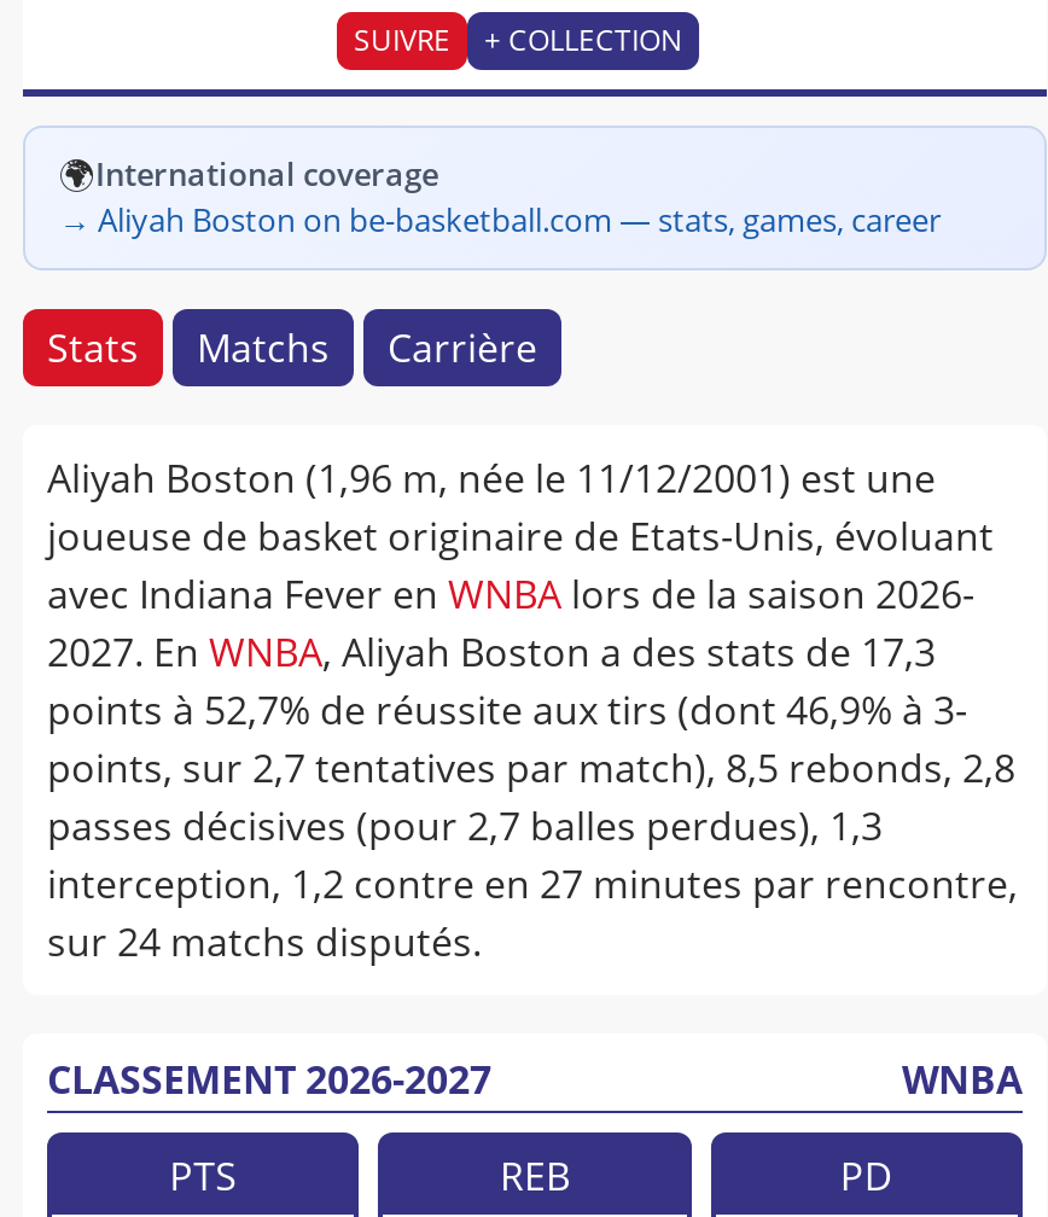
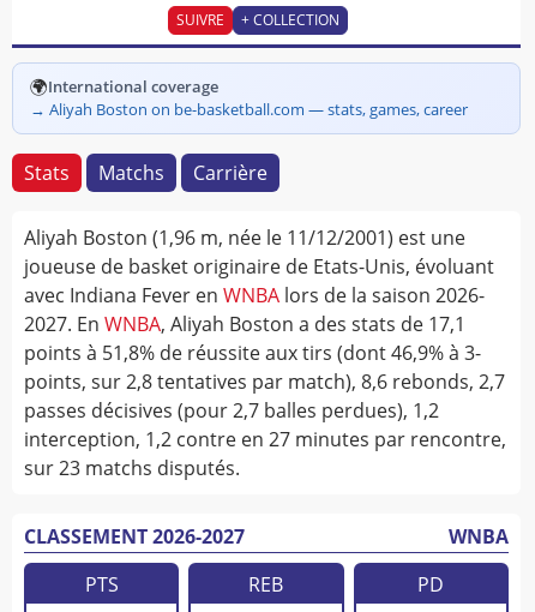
- 2027. En WNBA, Aliyah Boston a des stats de 17,3
+ 2027. En WNBA, Aliyah Boston a des stats de 17,1

- points à 52,7% de réussite aux tirs (dont 46,9% à 3-
+ points à 51,8% de réussite aux tirs (dont 46,9% à 3-

- points, sur 2,7 tentatives par match), 8,5 rebonds, 2,8
+ points, sur 2,8 tentatives par match), 8,6 rebonds, 2,7

- passes décisives (pour 2,7 balles perdues), 1,3
+ passes décisives (pour 2,7 balles perdues), 1,2

- sur 24 matchs disputés.
+ sur 23 matchs disputés.
